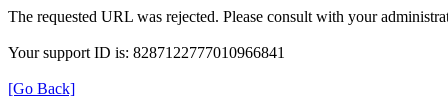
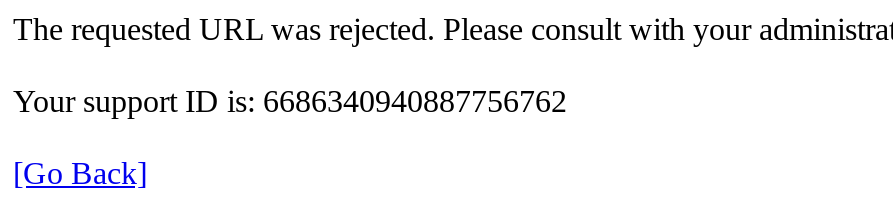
- Your support ID is: 8287122777010966841
+ Your support ID is: 6686340940887756762
